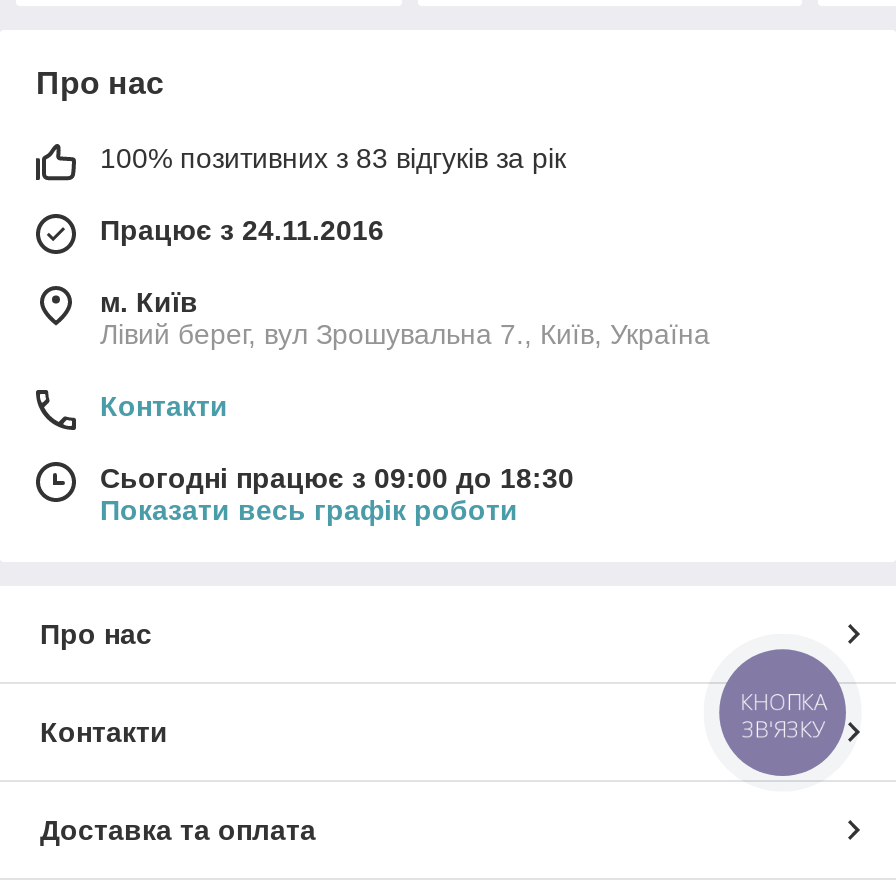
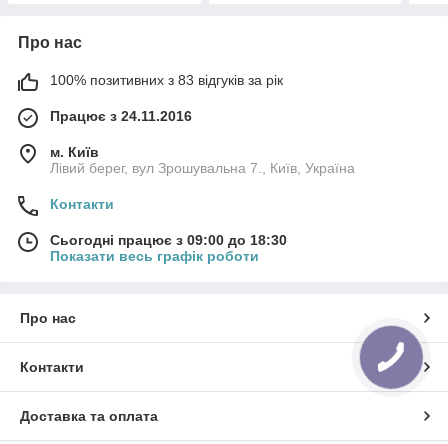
- КНОПКА
- ЗВ'ЯЗКУ
